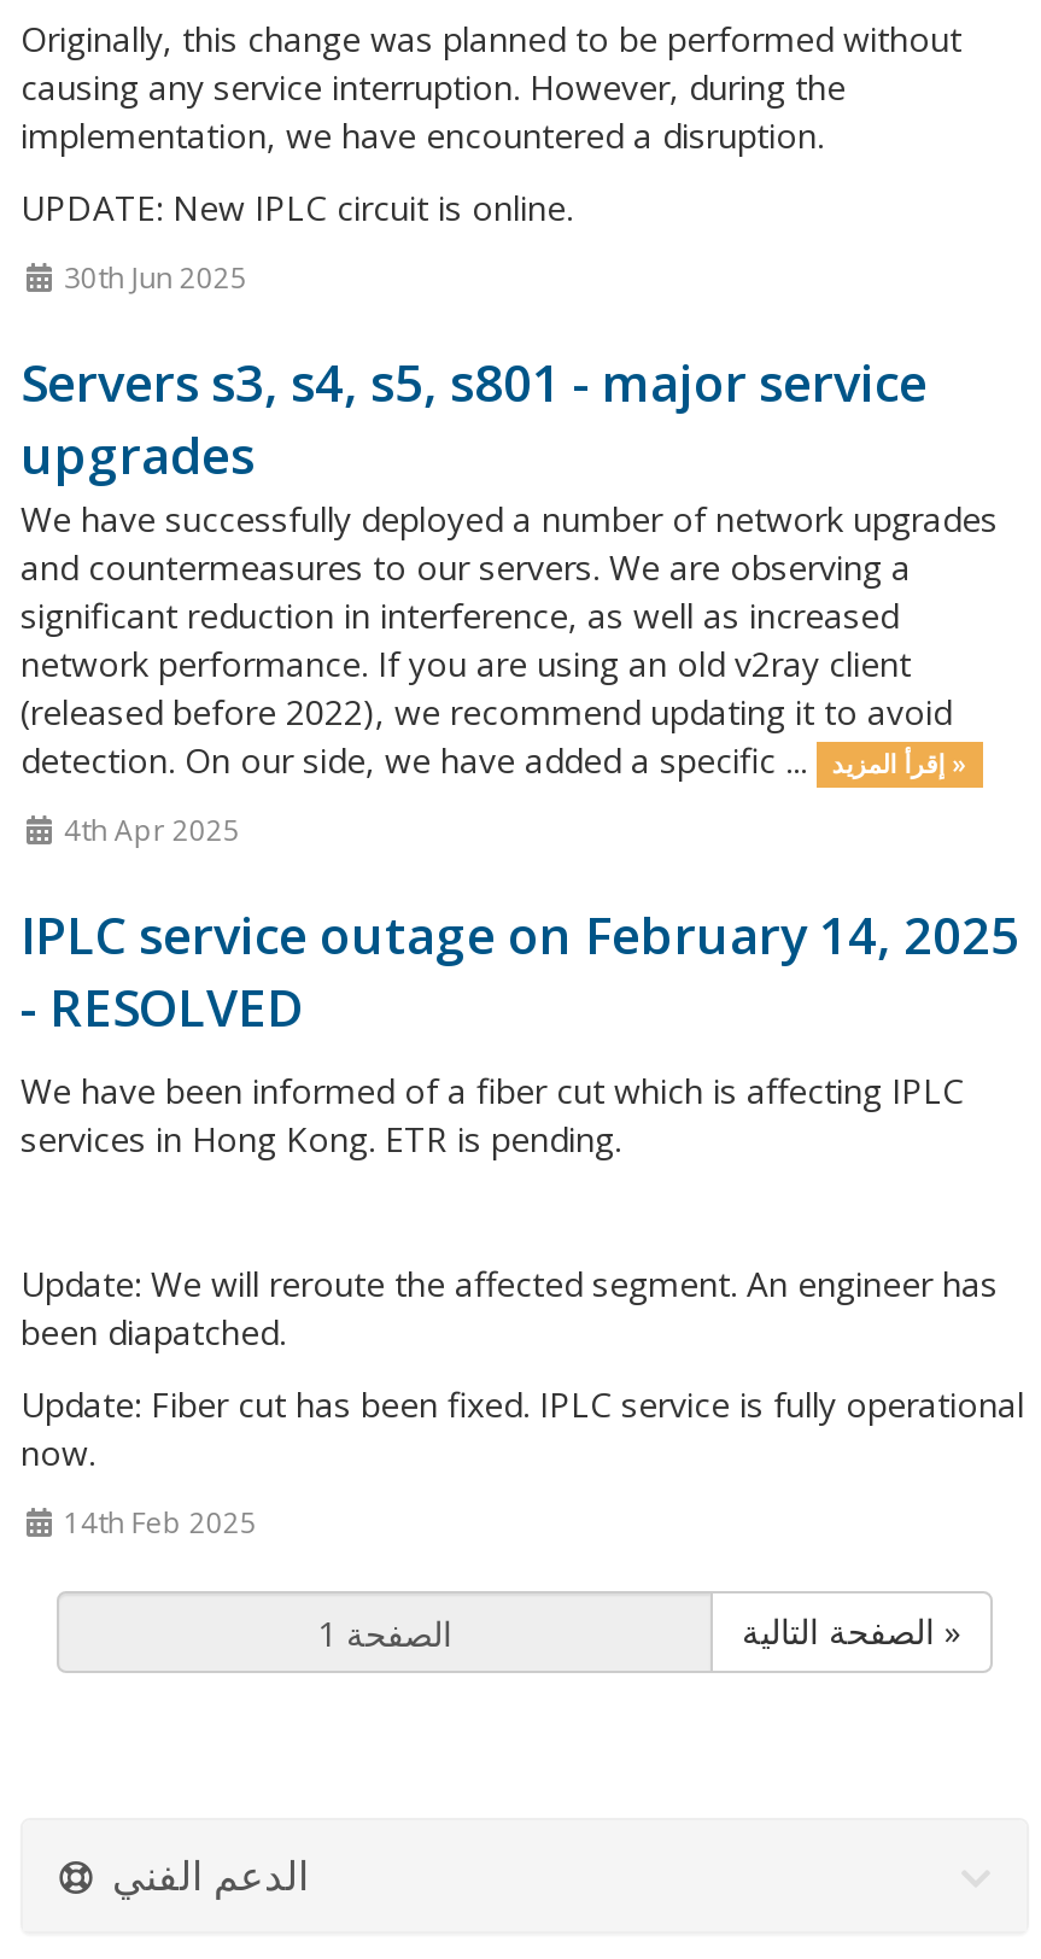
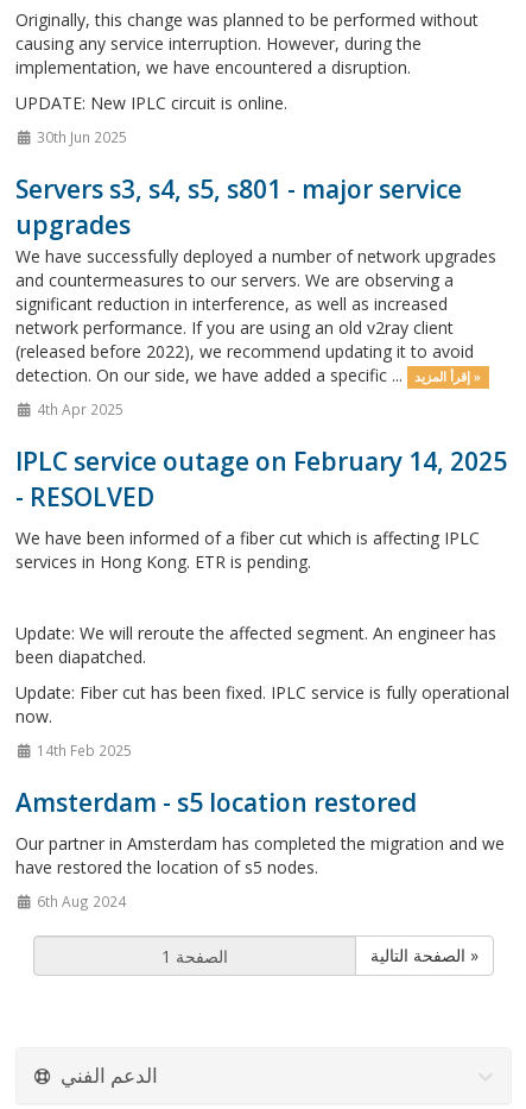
+ Amsterdam - s5 location restored
+ Our partner in Amsterdam has completed the migration and we
+ have restored the location of s5 nodes.
+ 6th Aug 2024
